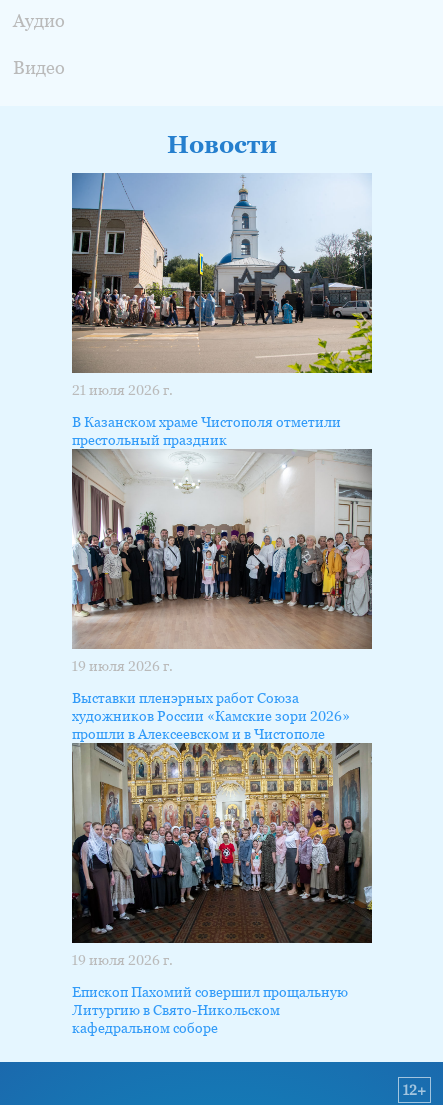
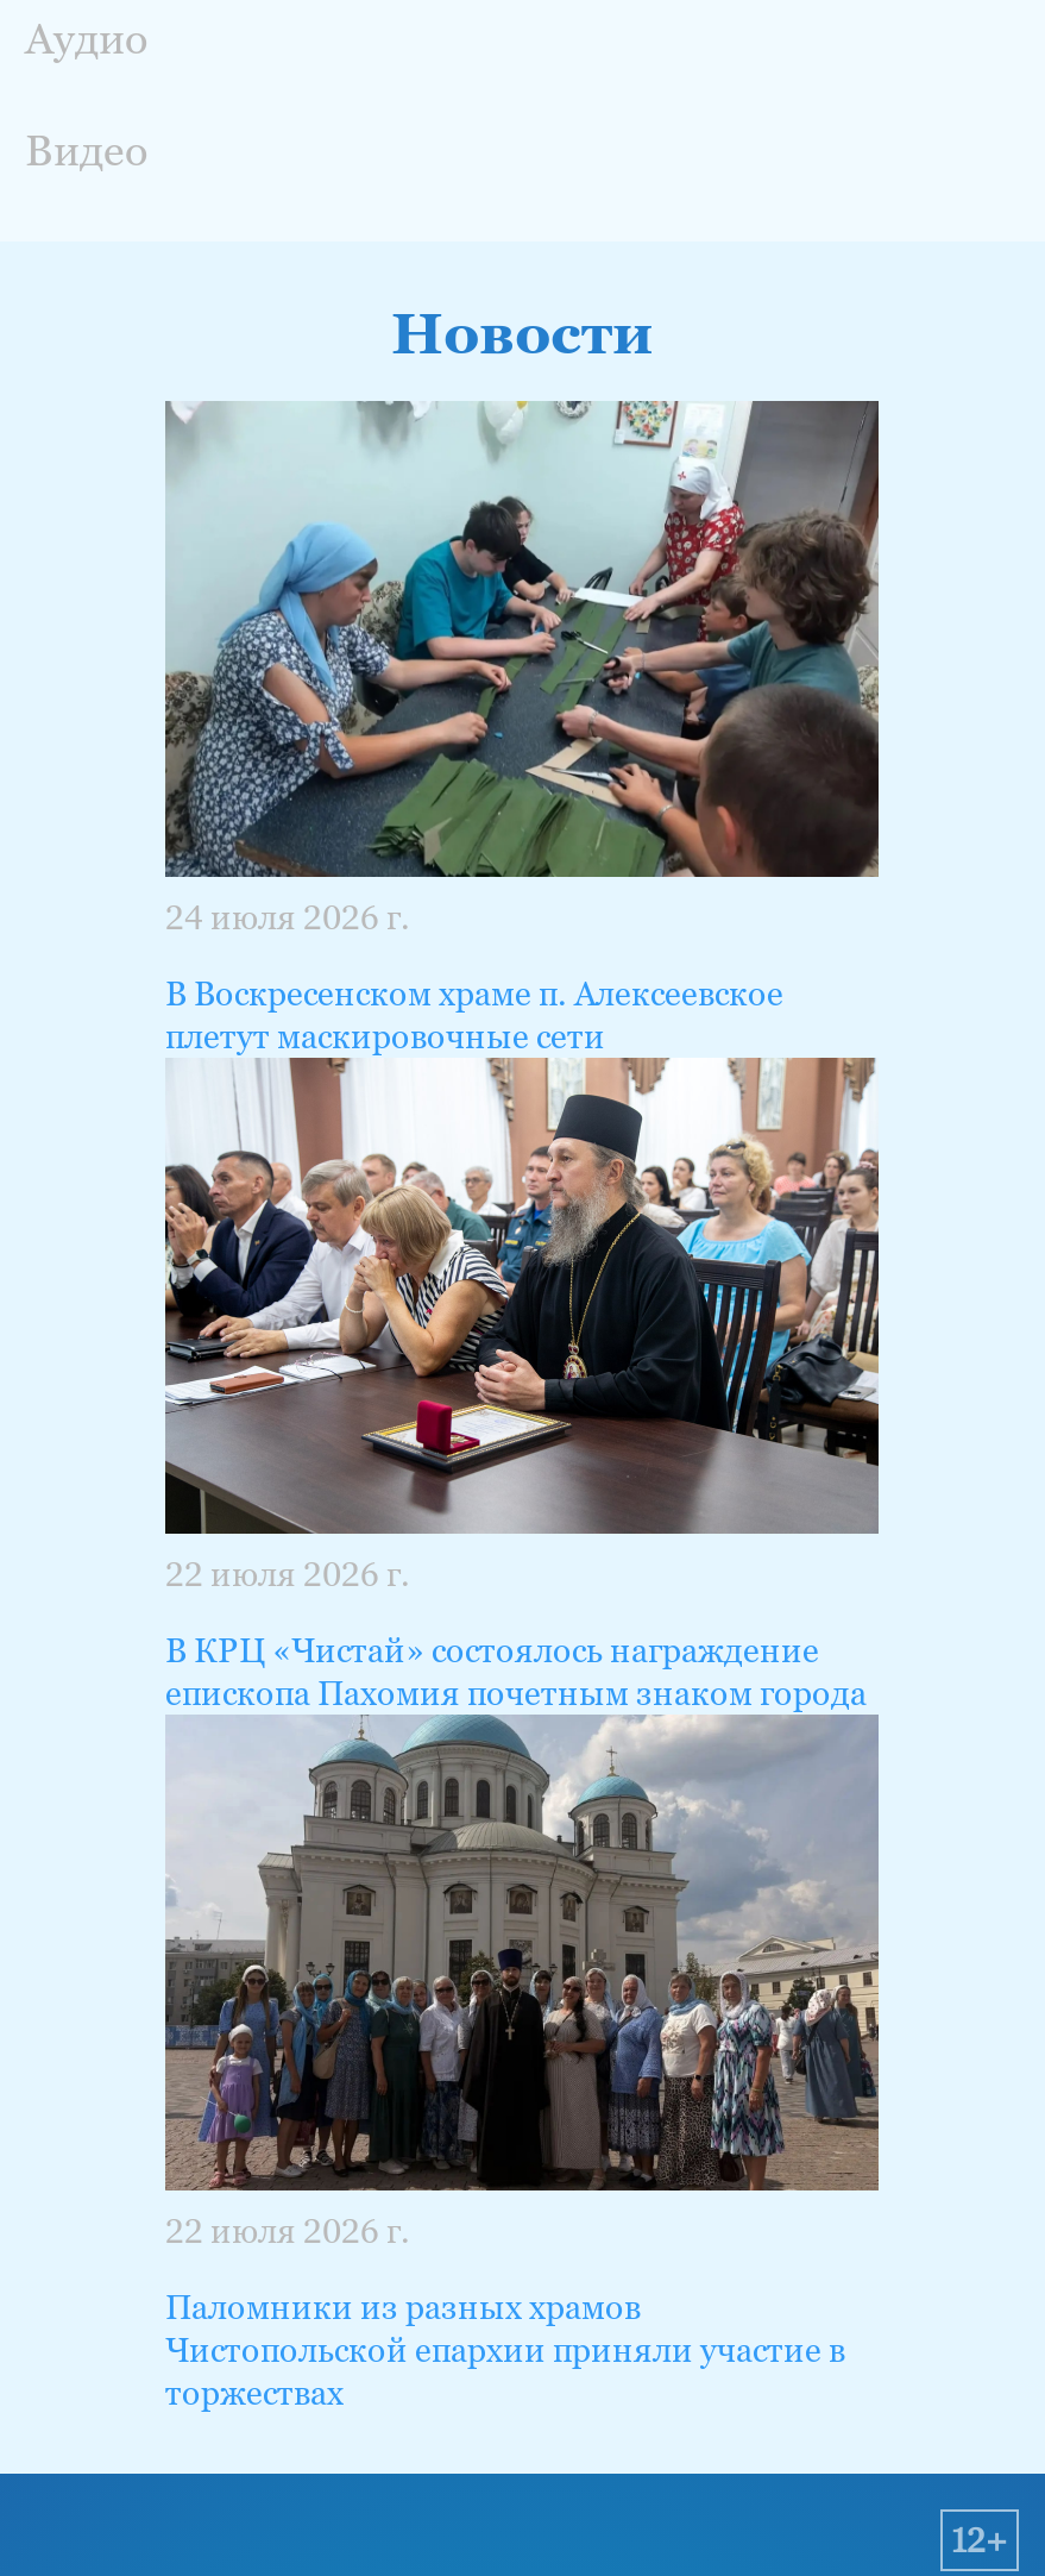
- [image]
- 21 июля 2026 г.
+ [image]
+ 24 июля 2026 г.

- В Казанском храме Чистополя отметили
- престольный праздник
+ В Воскресенском храме п. Алексеевское
+ плетут маскировочные сети

- [image]
- 19 июля 2026 г.
+ [image]
+ 22 июля 2026 г.

- Выставки пленэрных работ Союза
- художников России «Камские зори 2026»
- прошли в Алексеевском и в Чистополе
+ В КРЦ «Чистай» состоялось награждение
+ епископа Пахомия почетным знаком города

- [image]
- 19 июля 2026 г.
+ [image]
+ 22 июля 2026 г.

- Епископ Пахомий совершил прощальную
- Литургию в Свято-Никольском
- кафедральном соборе
+ Паломники из разных храмов
+ Чистопольской епархии приняли участие в
+ торжествах
